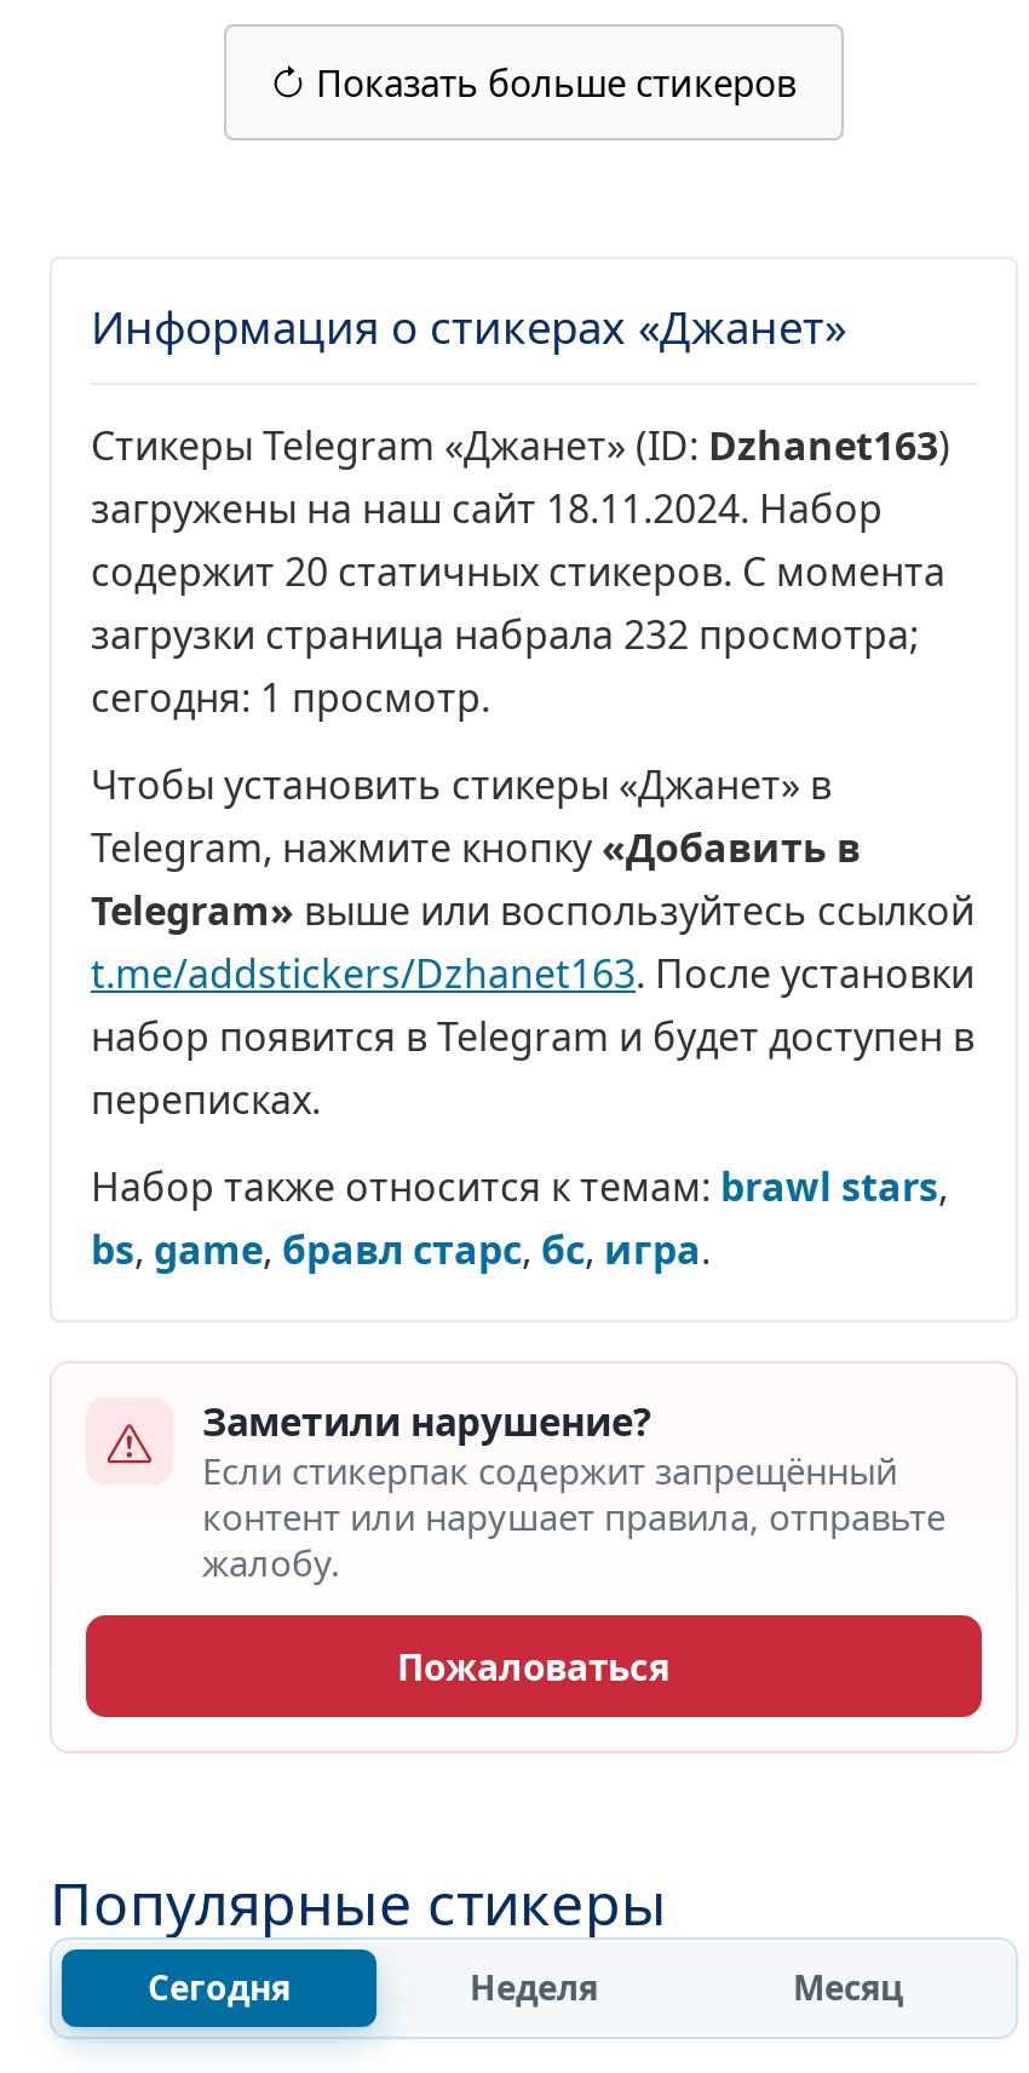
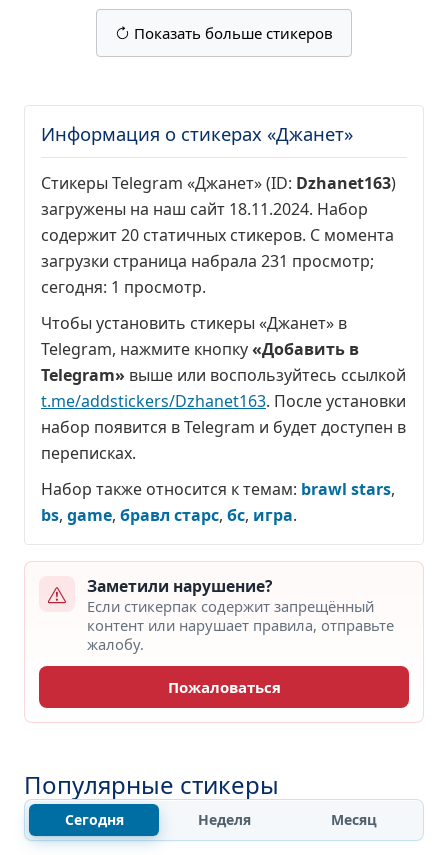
- загрузки страница набрала 232 просмотра;
+ загрузки страница набрала 231 просмотр;
